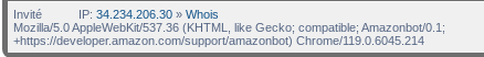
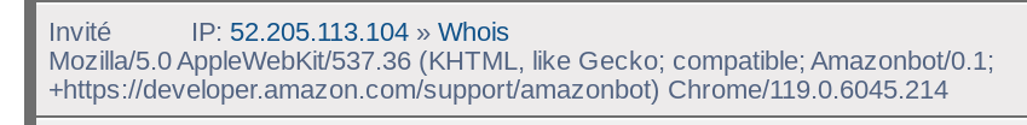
- IP: 34.234.206.30» Whois
+ IP: 52.205.113.104» Whois
